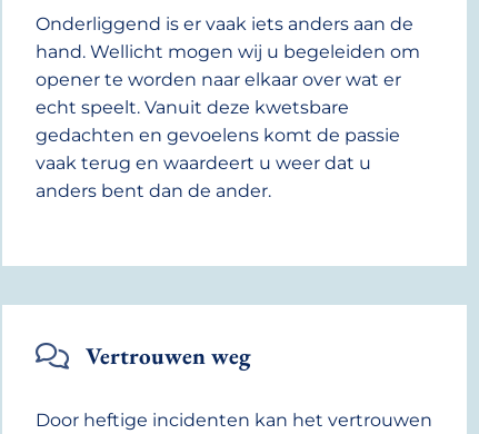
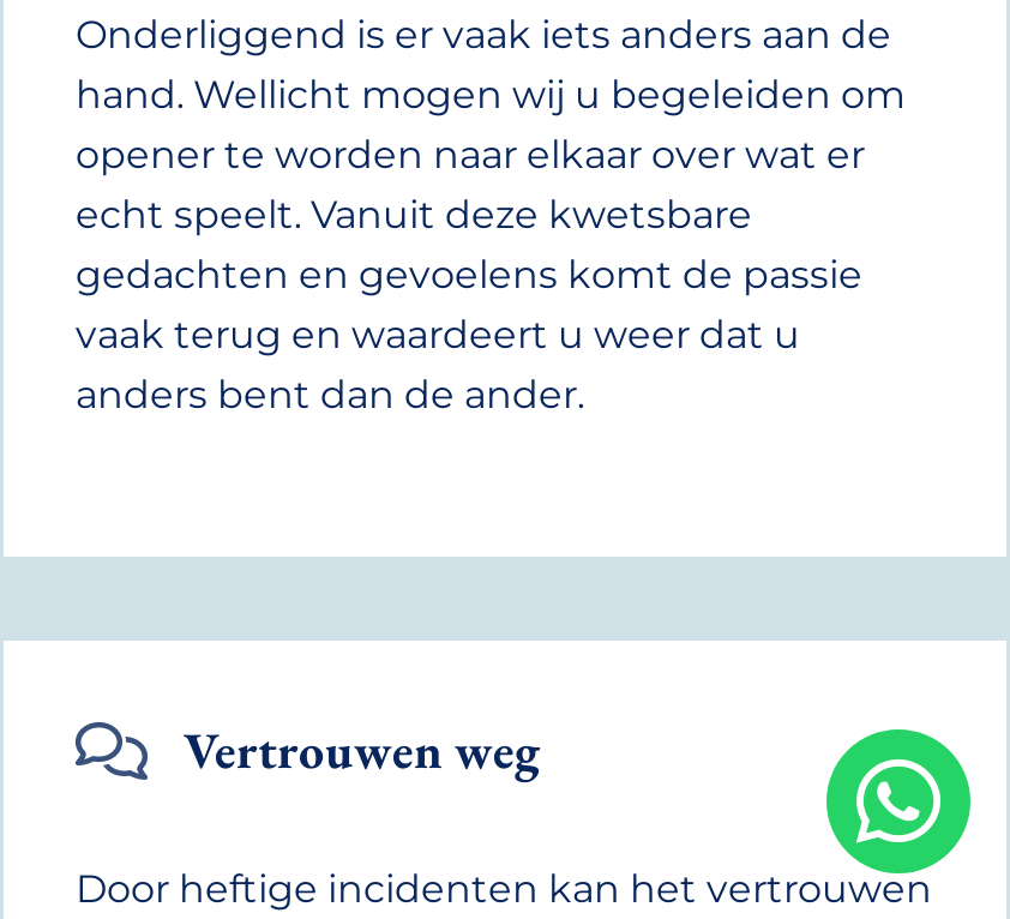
+ [image]
